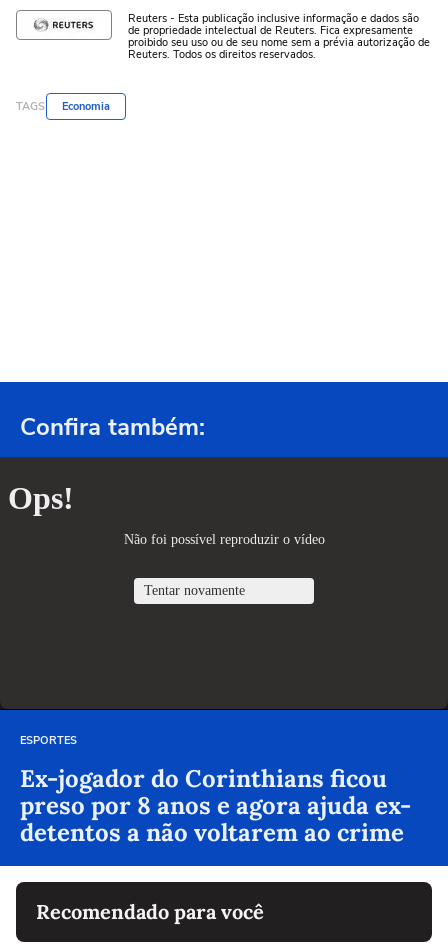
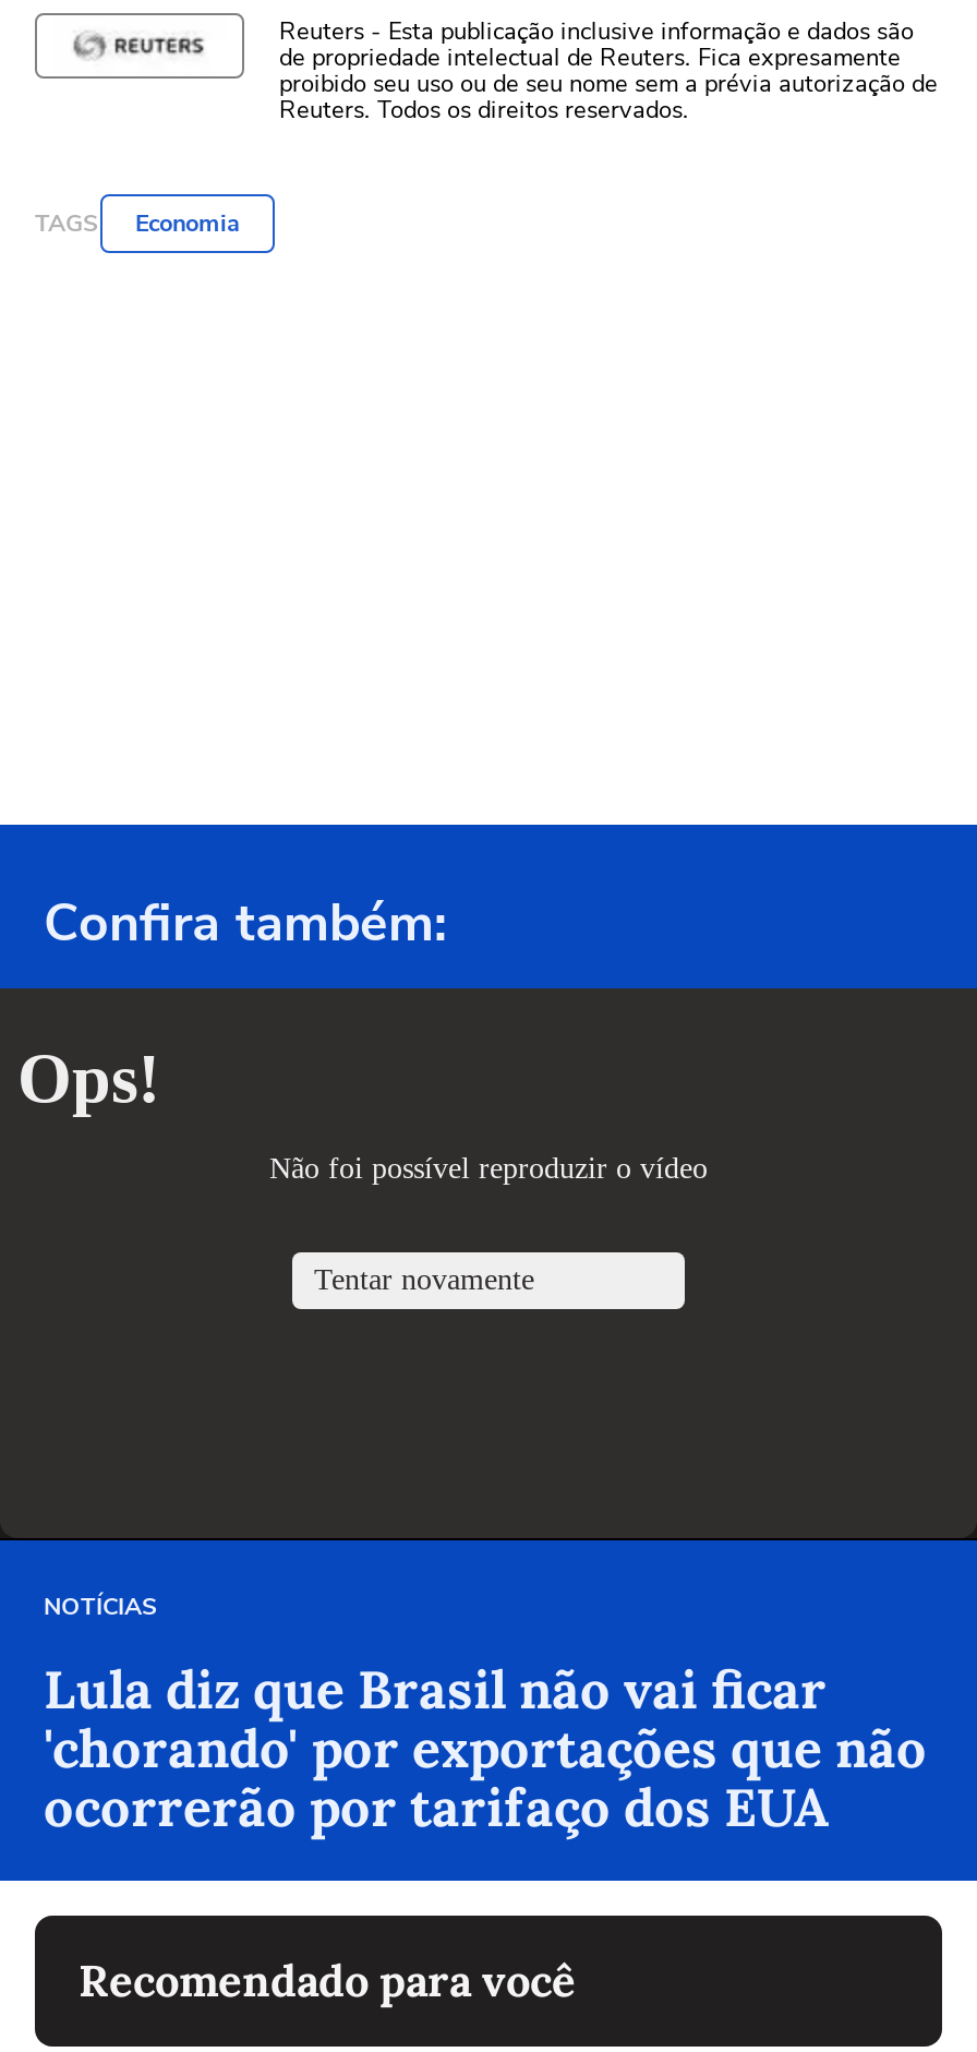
- ESPORTES
+ NOTÍCIAS

- Ex-jogador do Corinthians ficou
- preso por 8 anos e agora ajuda ex-
- detentos a não voltarem ao crime
+ Lula diz que Brasil não vai ficar
+ 'chorando' por exportações que não
+ ocorrerão por tarifaço dos EUA
